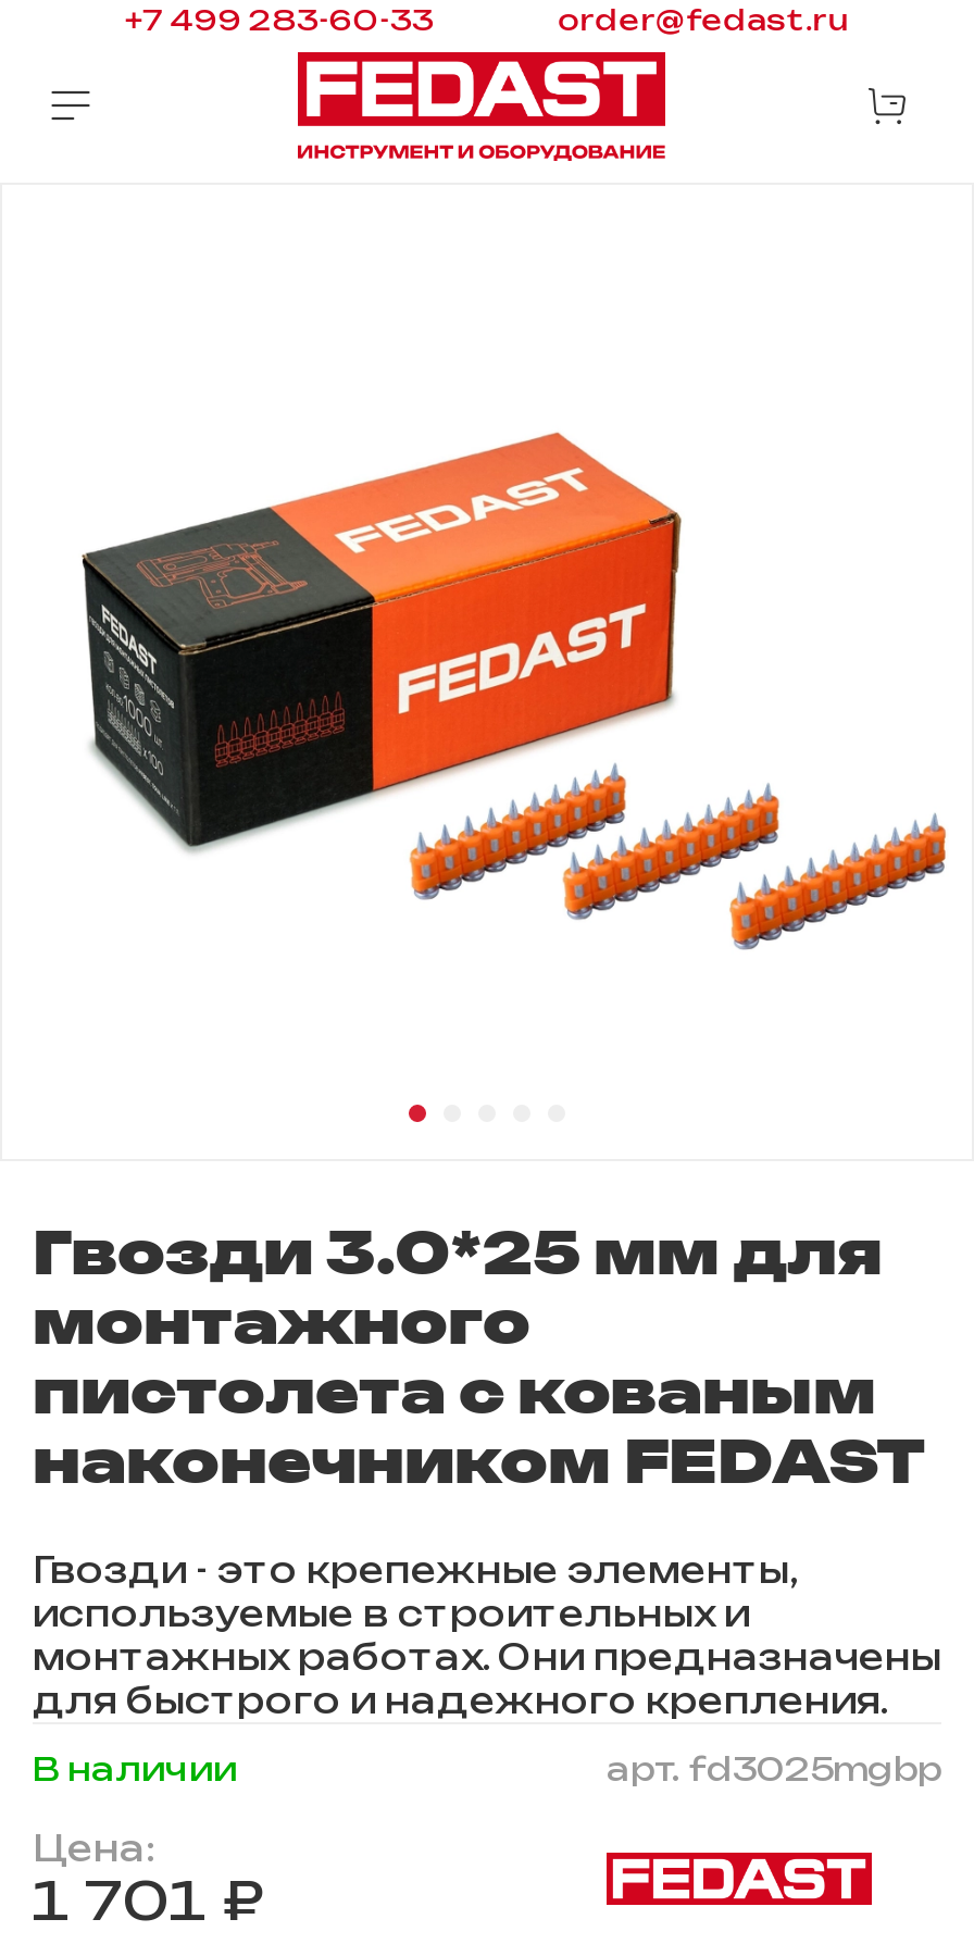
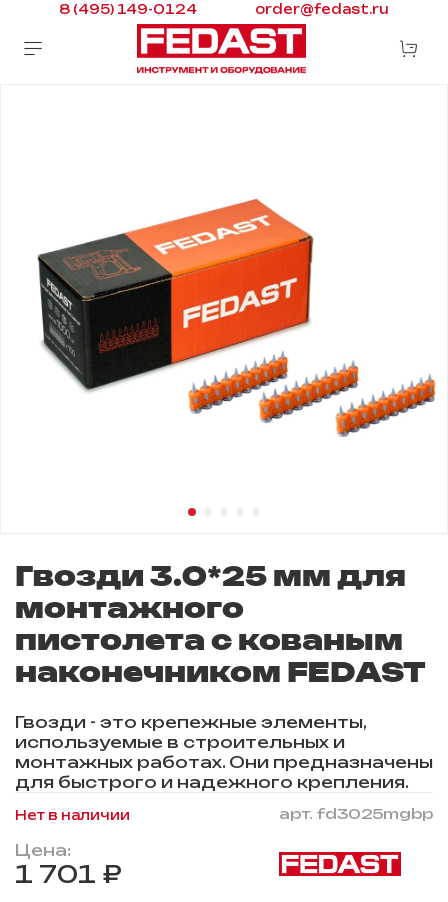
- +7 499 283-60-33
+ 8 (495) 149-0124

- В наличии
+ Нет в наличии
